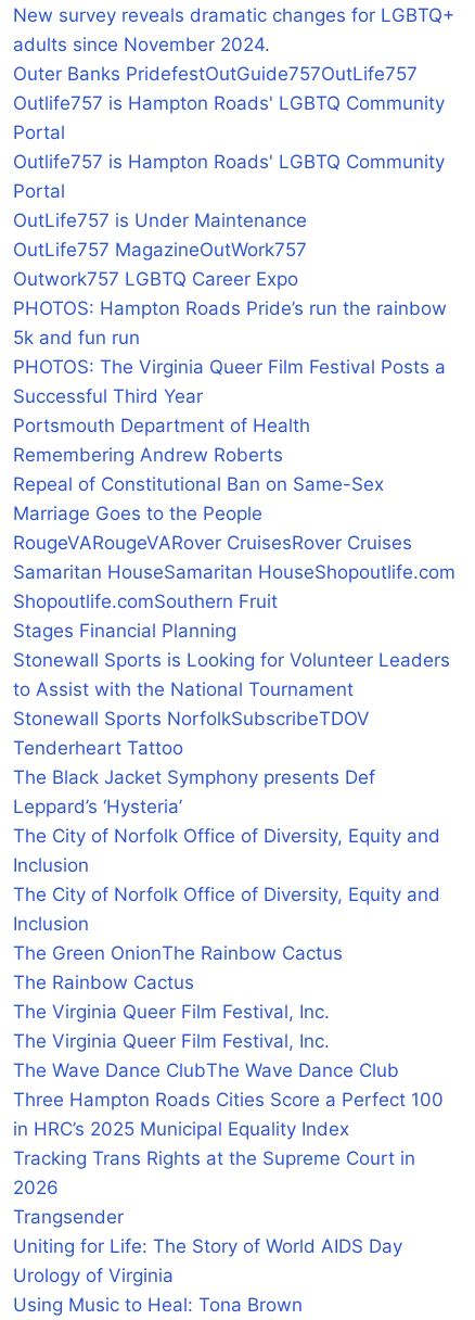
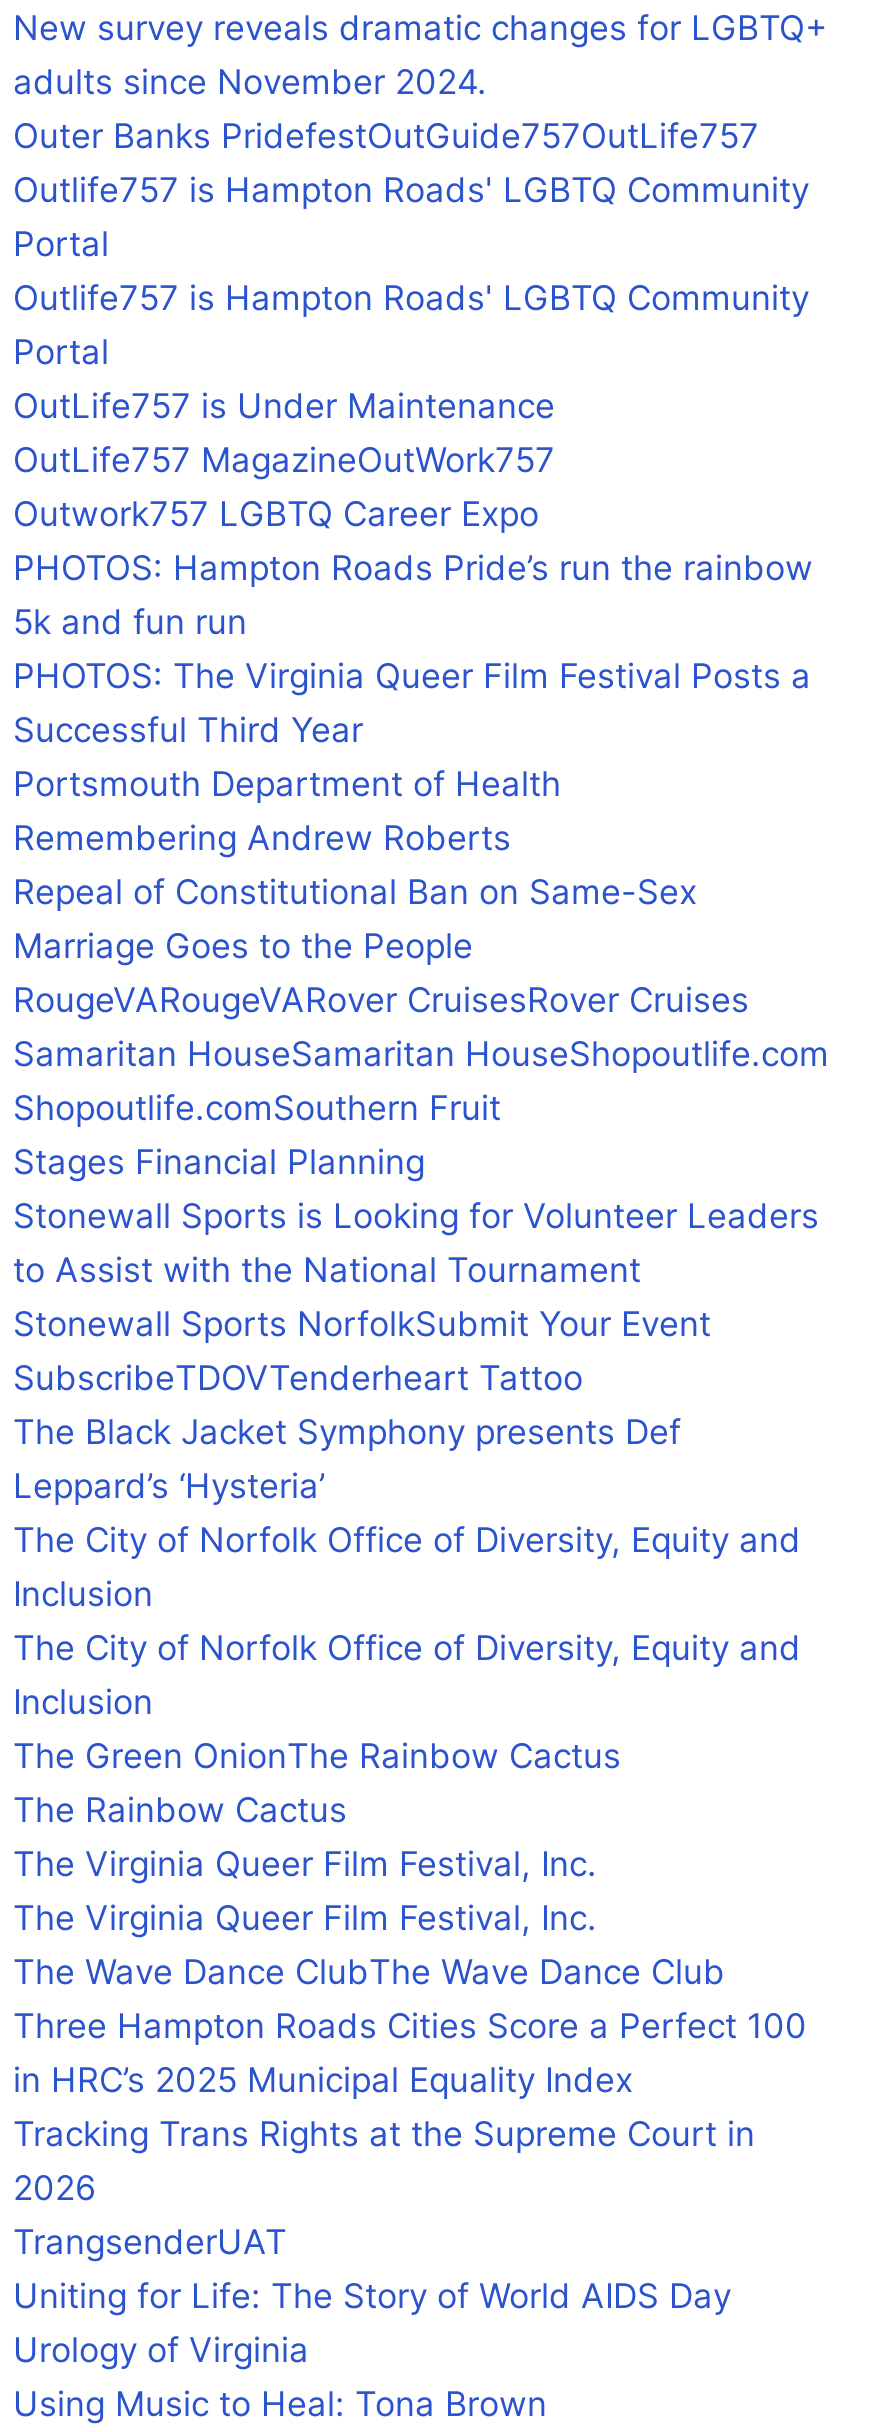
- Stonewall Sports NorfolkSubscribeTDOV
- Tenderheart Tattoo
+ Stonewall Sports NorfolkSubmit Your Event
+ SubscribeTDOVTenderheart Tattoo

- Trangsender
+ TrangsenderUAT
